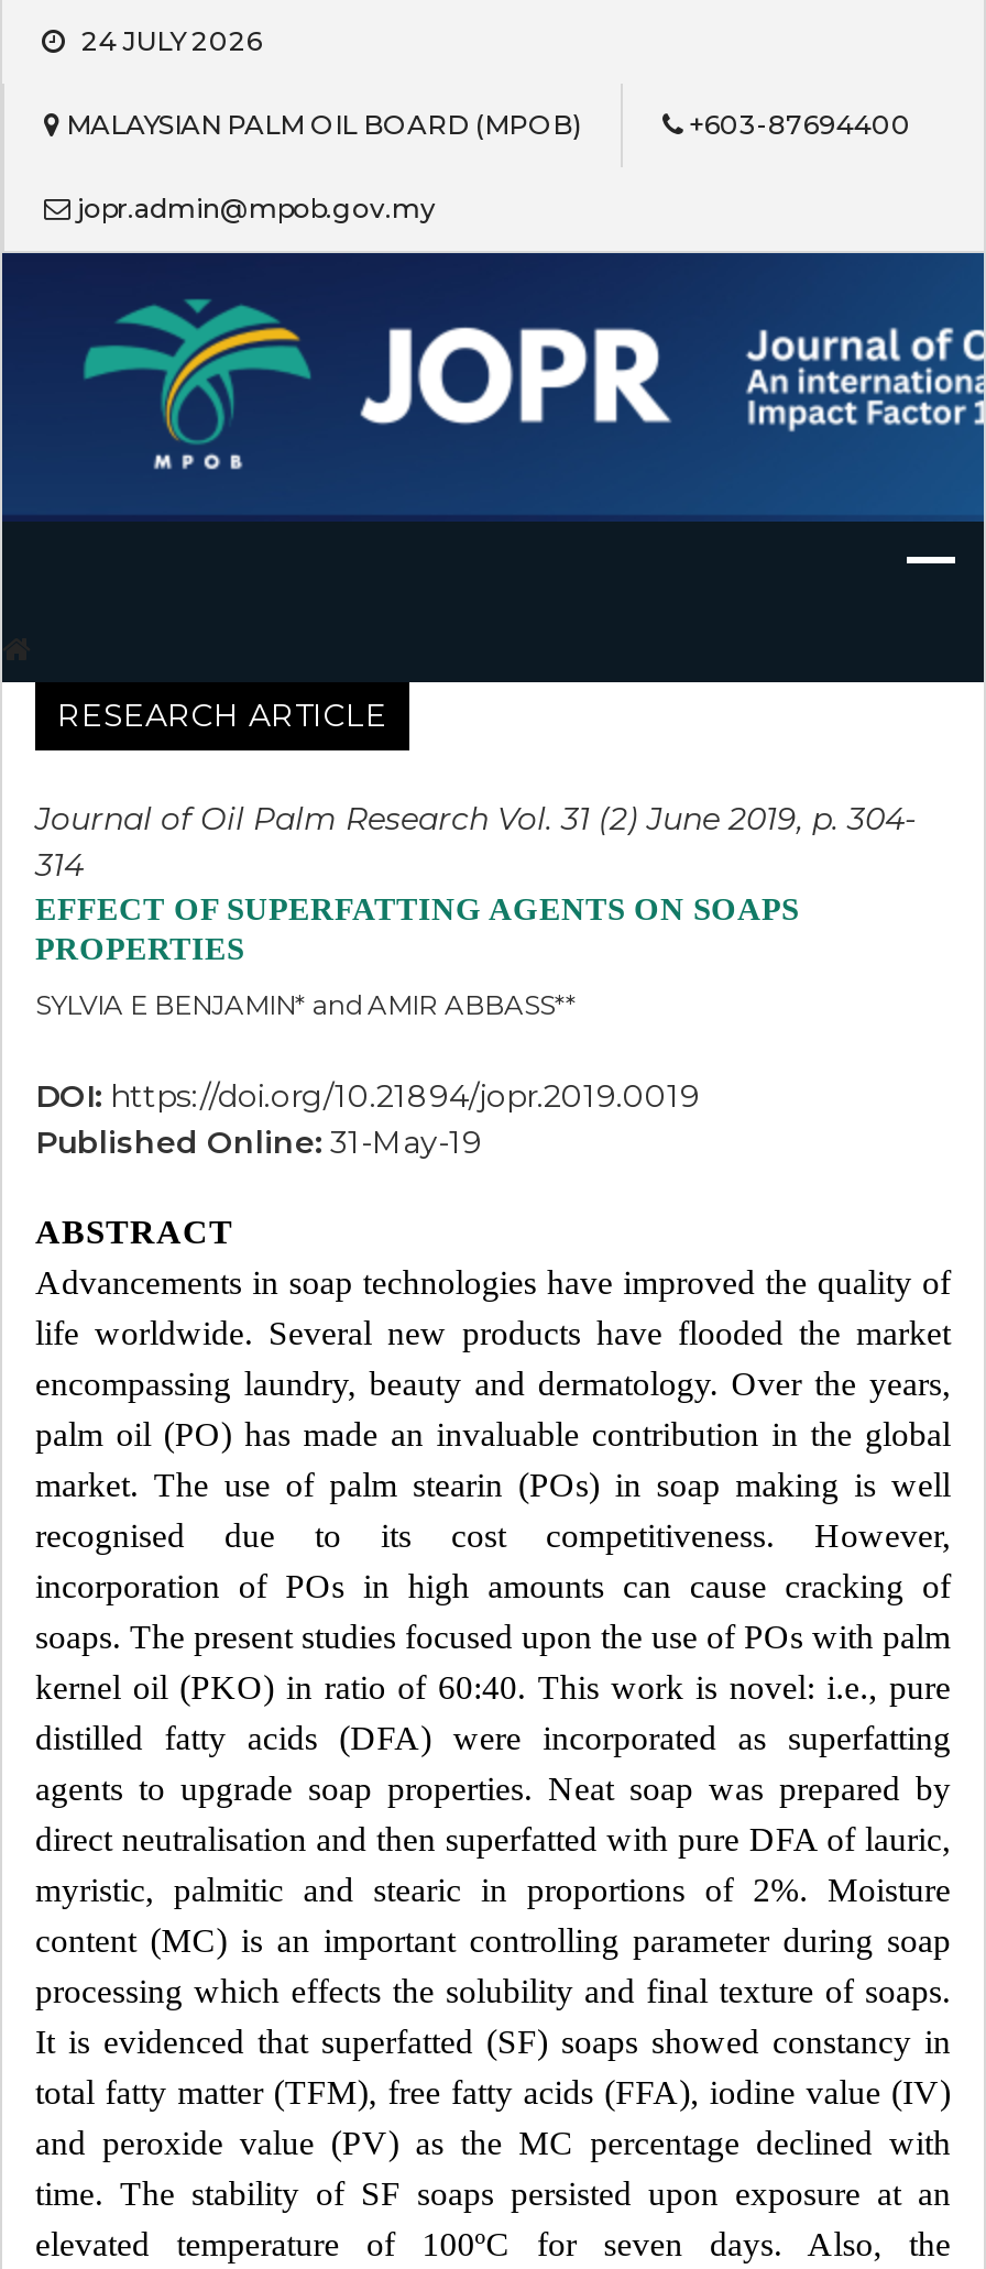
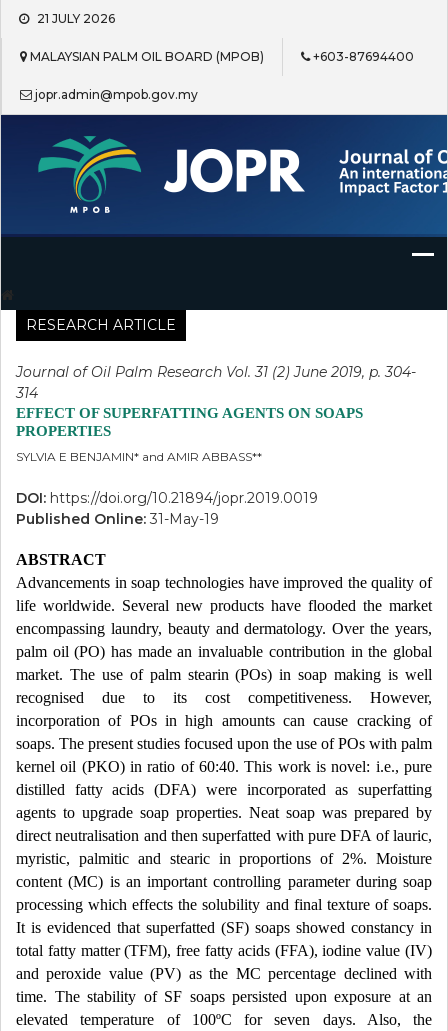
- 24 JULY 2026
+ 21 JULY 2026
